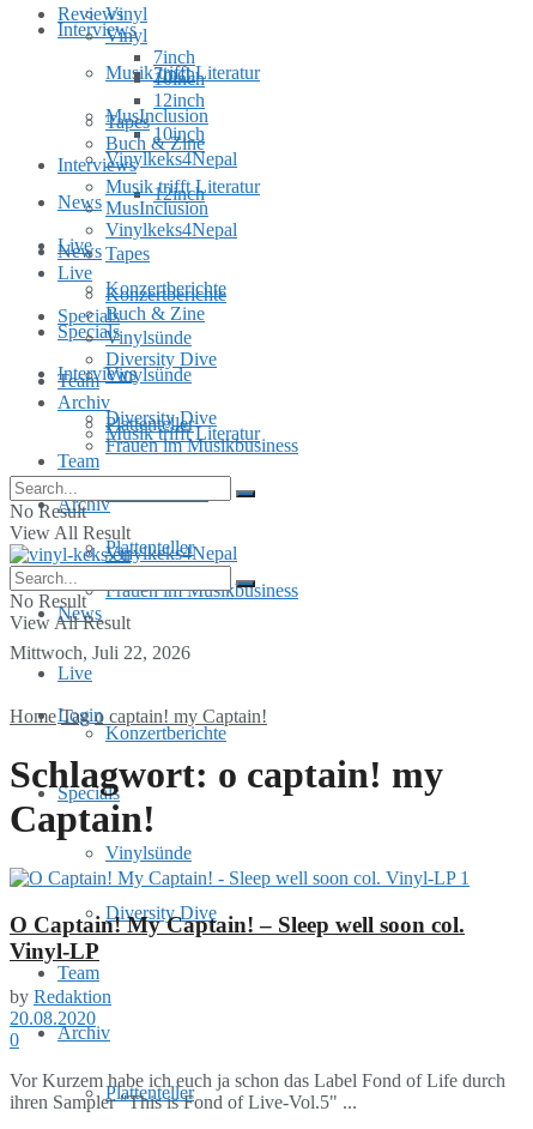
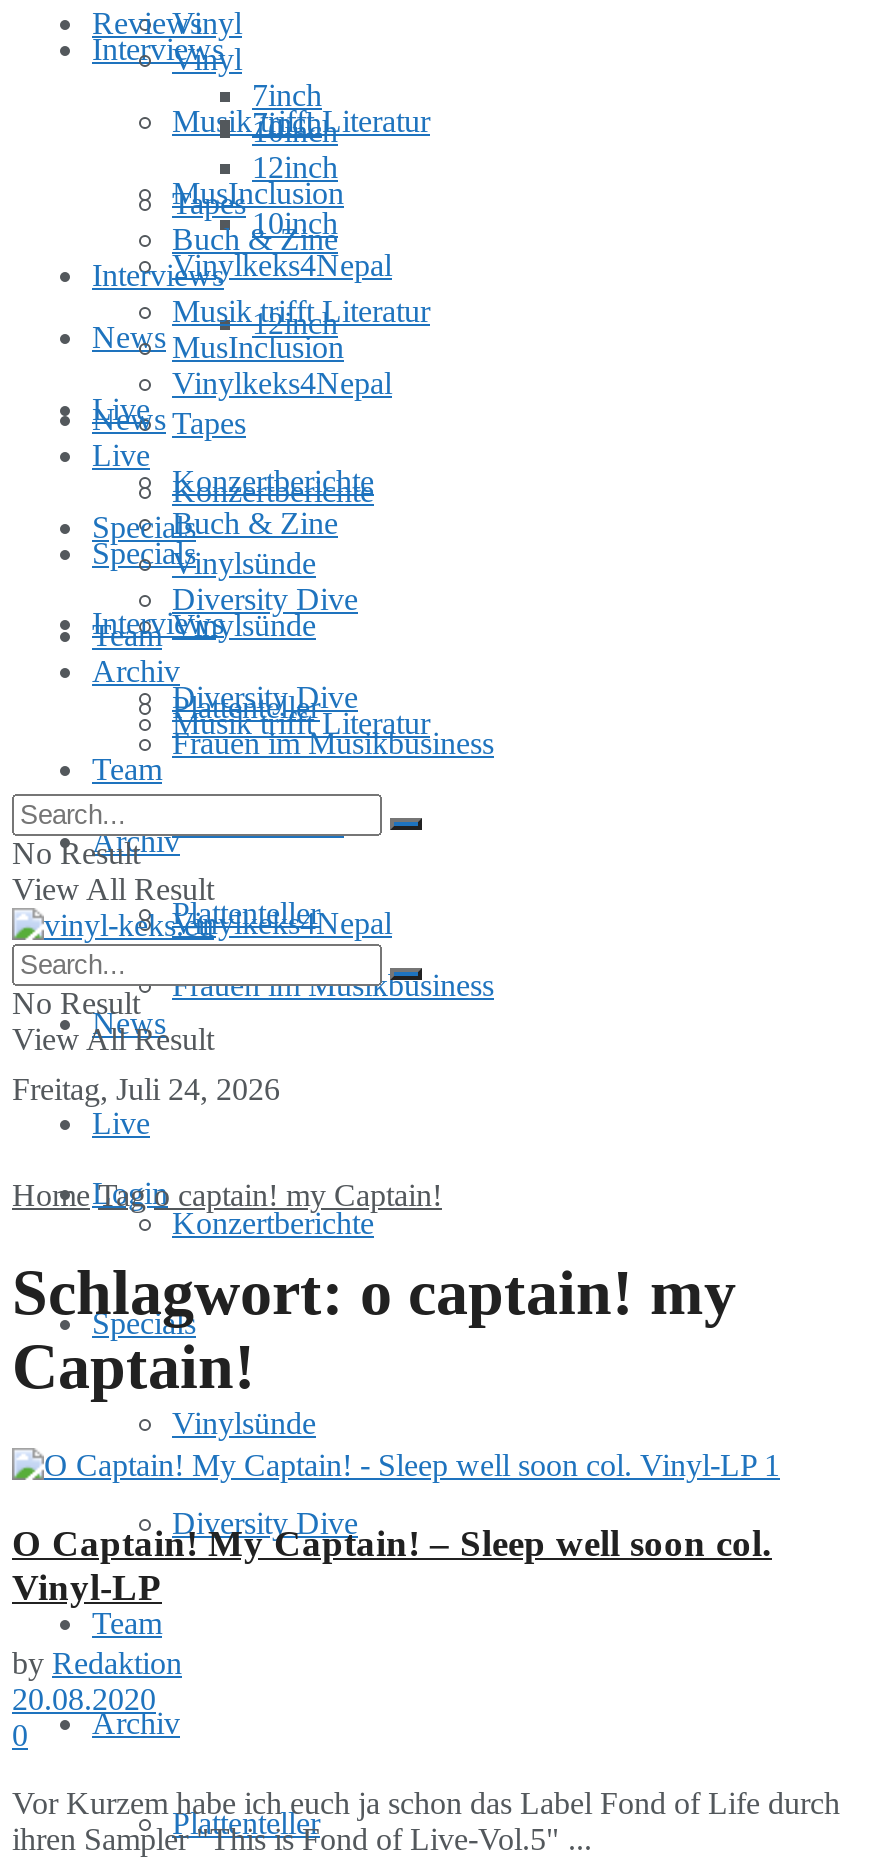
- Mittwoch, Juli 22, 2026
+ Freitag, Juli 24, 2026
